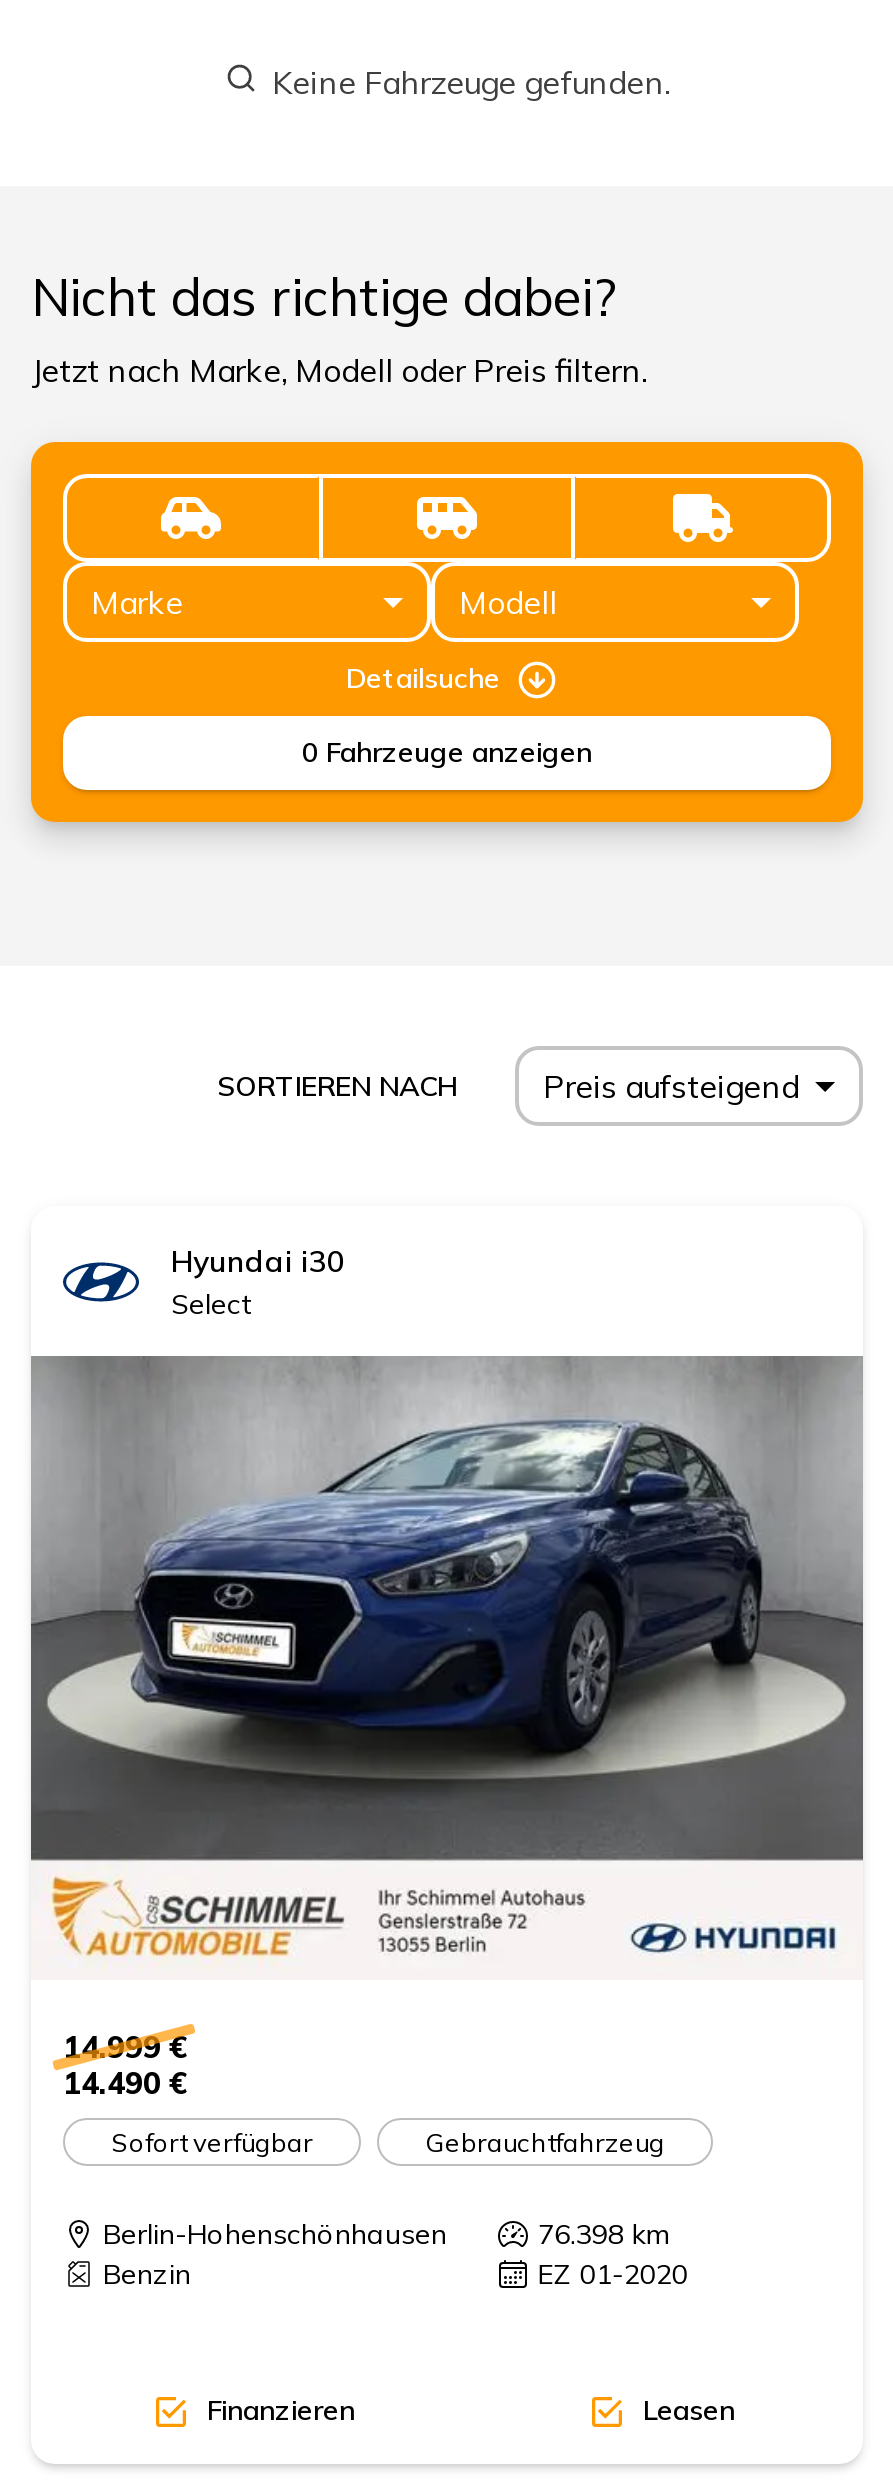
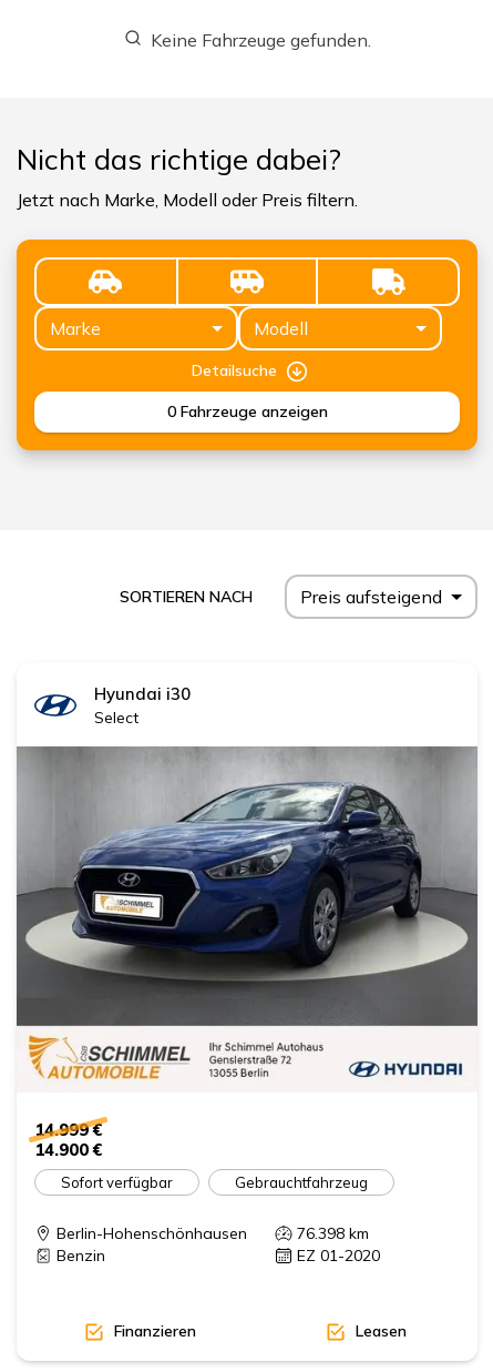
- 14.490 €
+ 14.900 €
